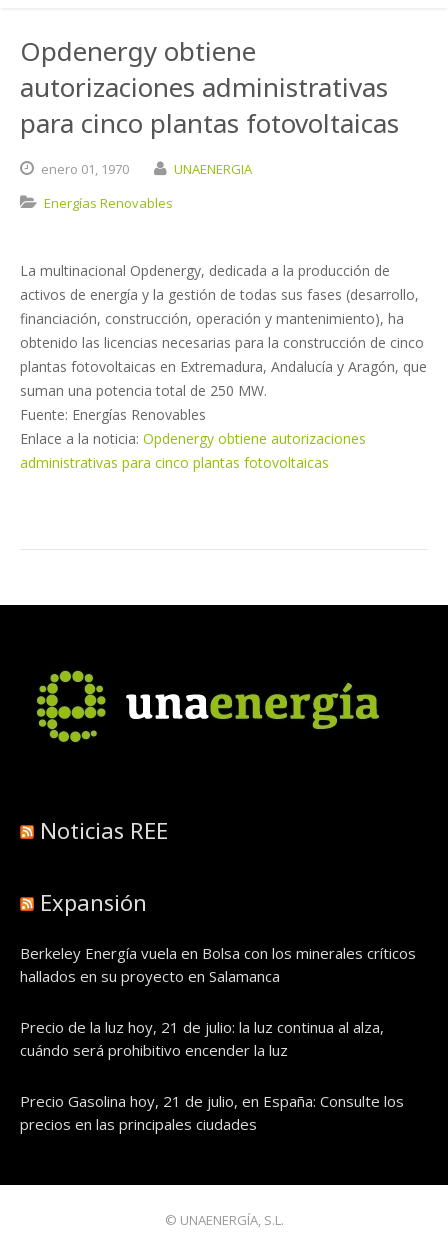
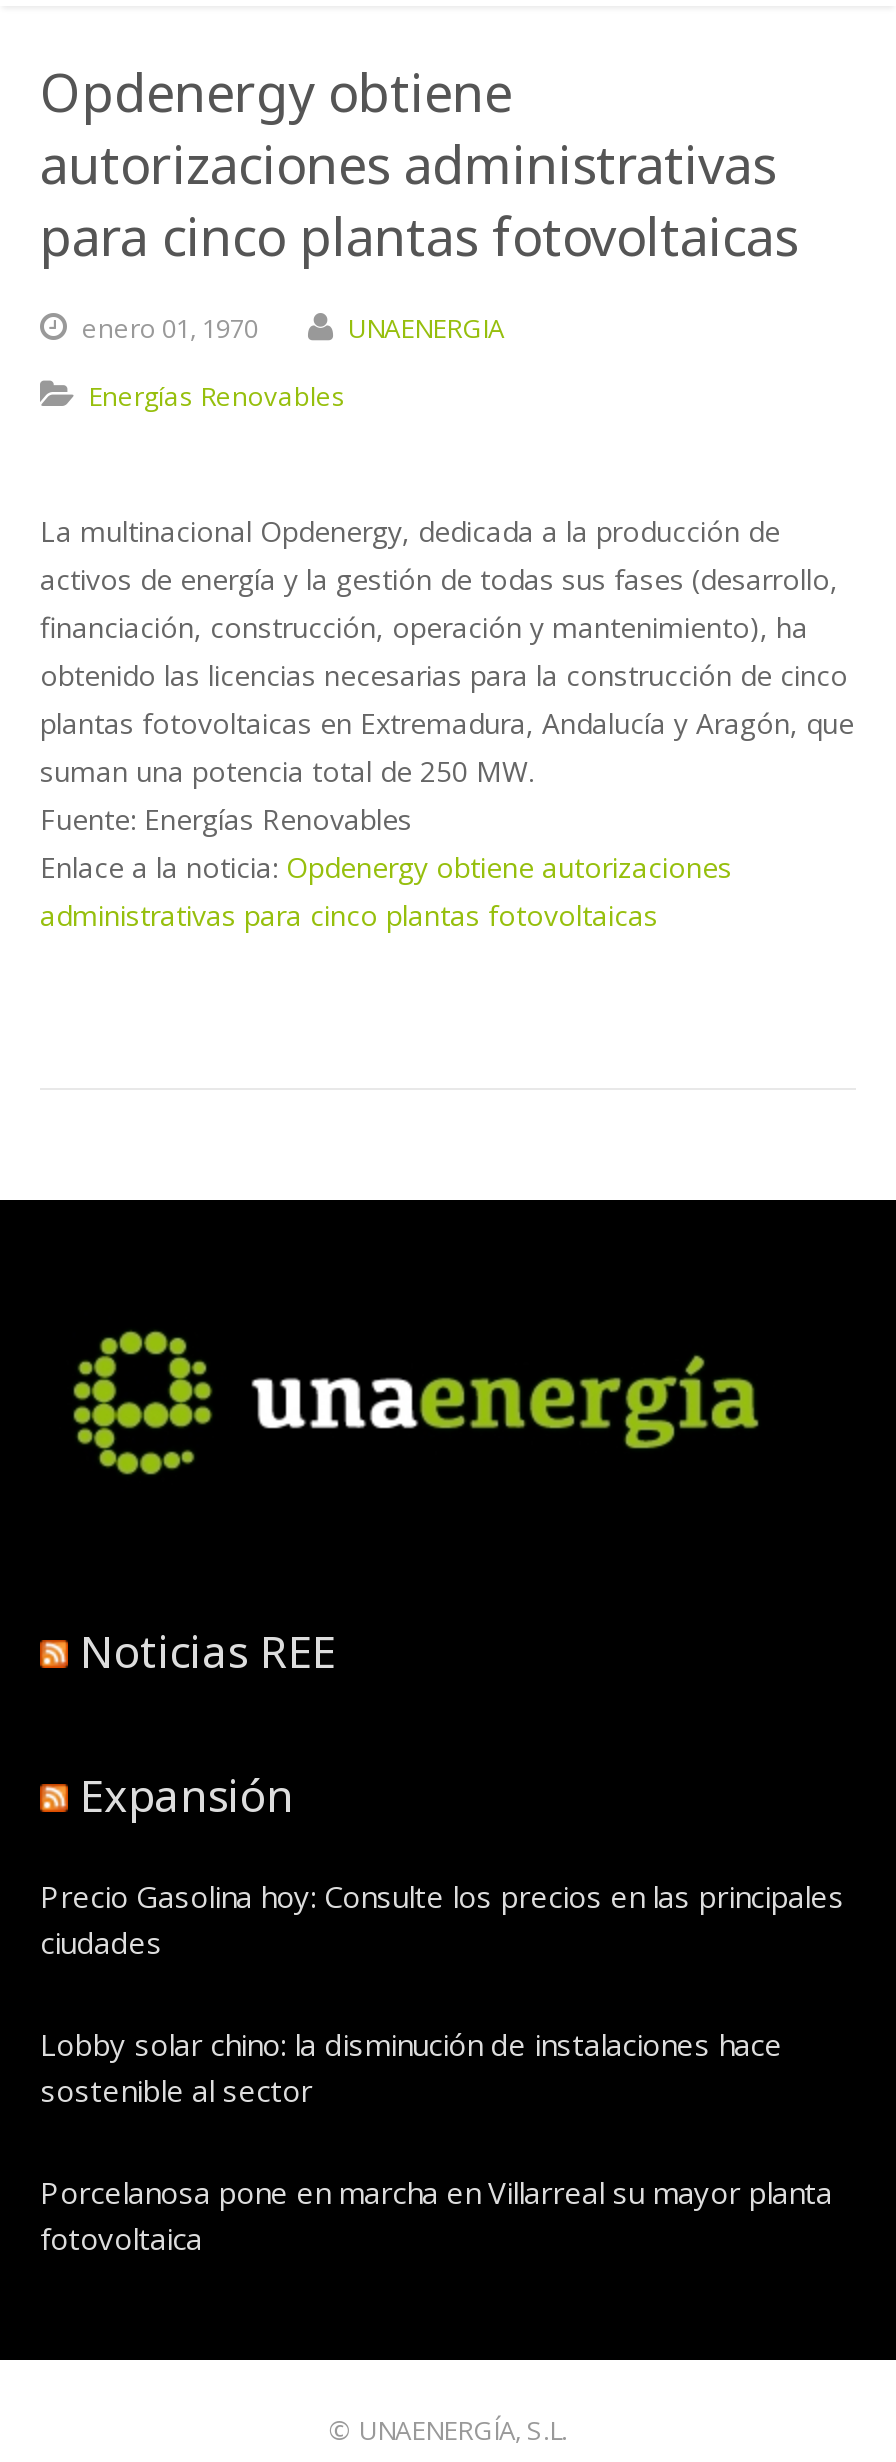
- Berkeley Energía vuela en Bolsa con los minerales críticos
- hallados en su proyecto en Salamanca
+ Precio Gasolina hoy: Consulte los precios en las principales
+ ciudades

- Precio de la luz hoy, 21 de julio: la luz continua al alza,
- cuándo será prohibitivo encender la luz
+ Lobby solar chino: la disminución de instalaciones hace
+ sostenible al sector

- Precio Gasolina hoy, 21 de julio, en España: Consulte los
- precios en las principales ciudades
+ Porcelanosa pone en marcha en Villarreal su mayor planta
+ fotovoltaica
